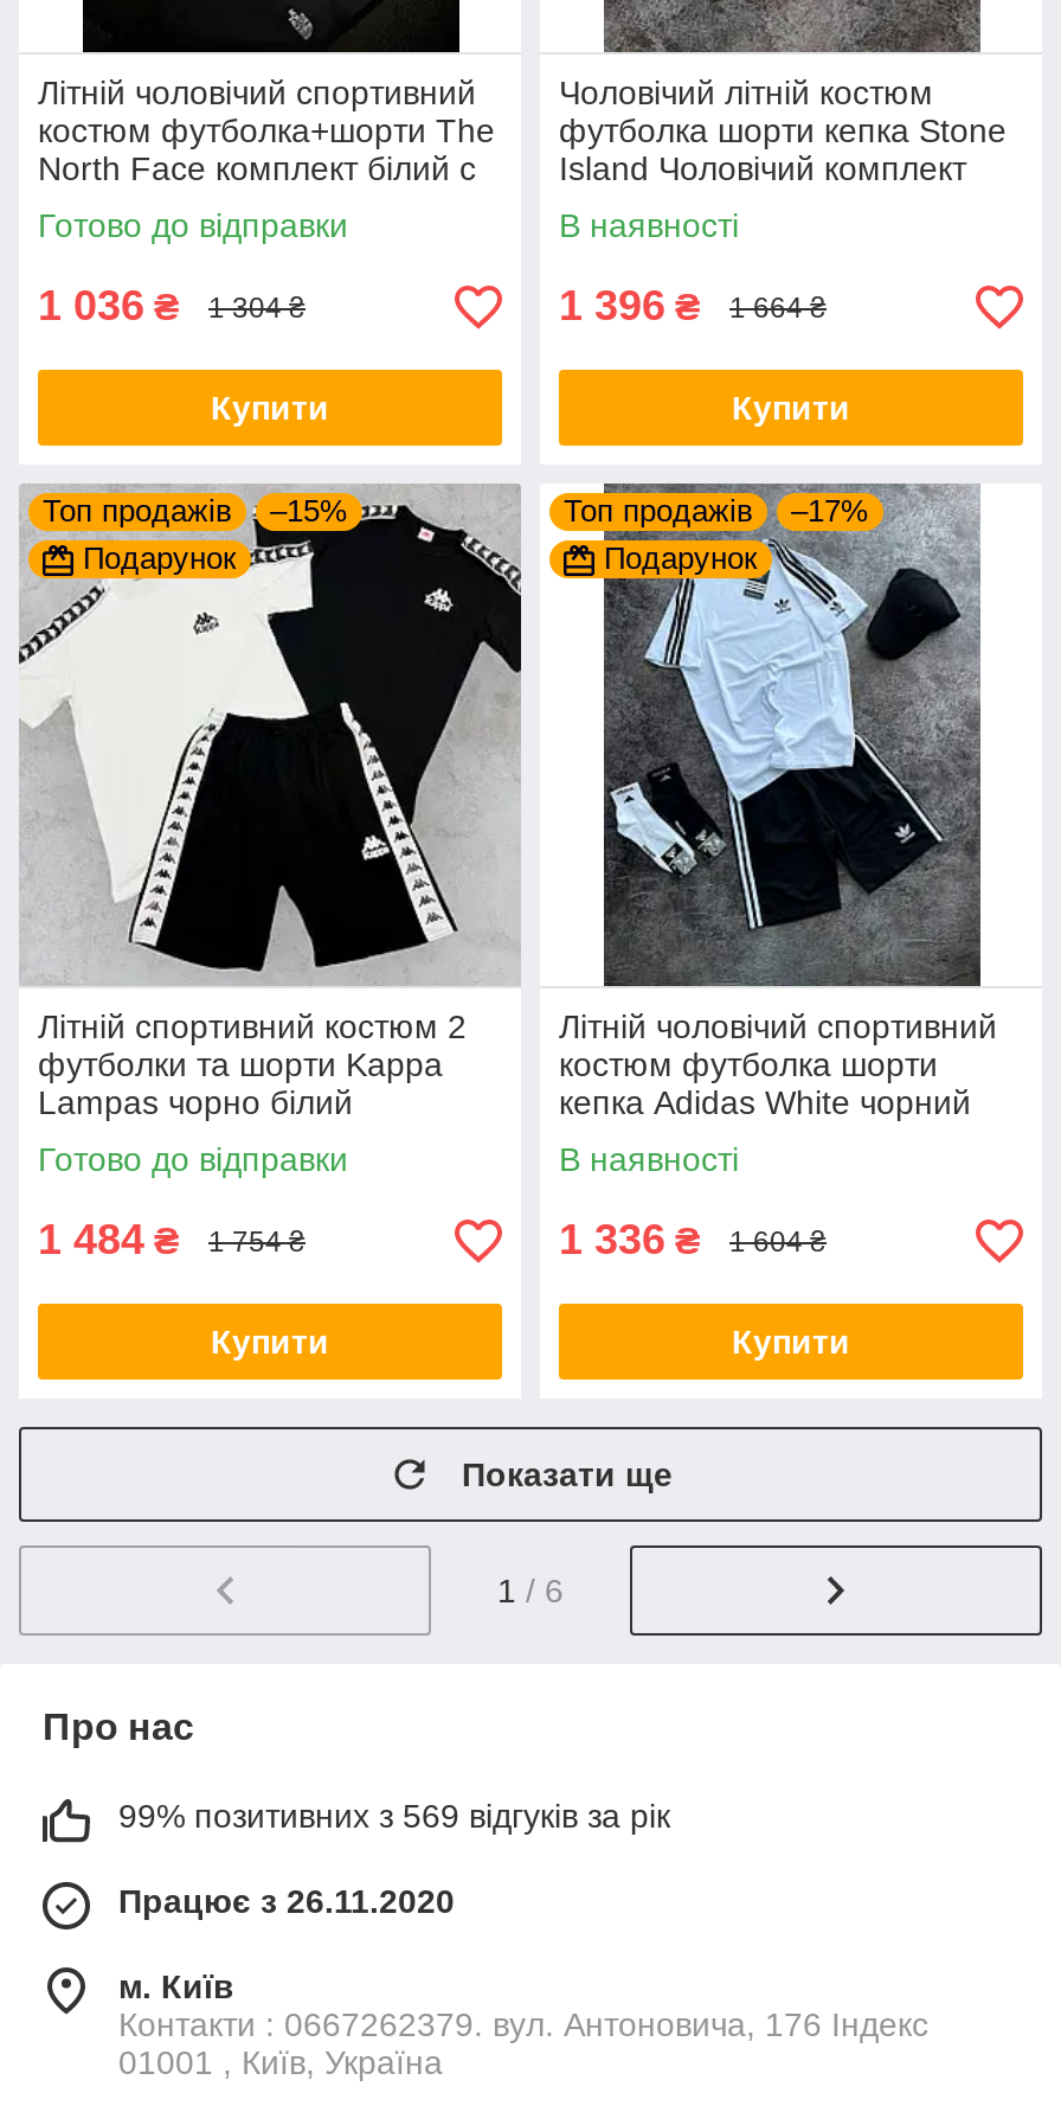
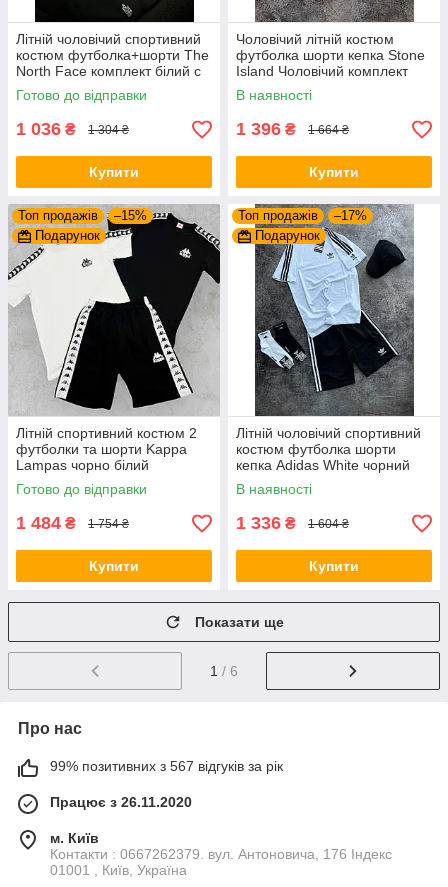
- 99% позитивних з 569 відгуків за рік
+ 99% позитивних з 567 відгуків за рік
